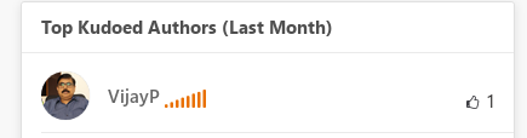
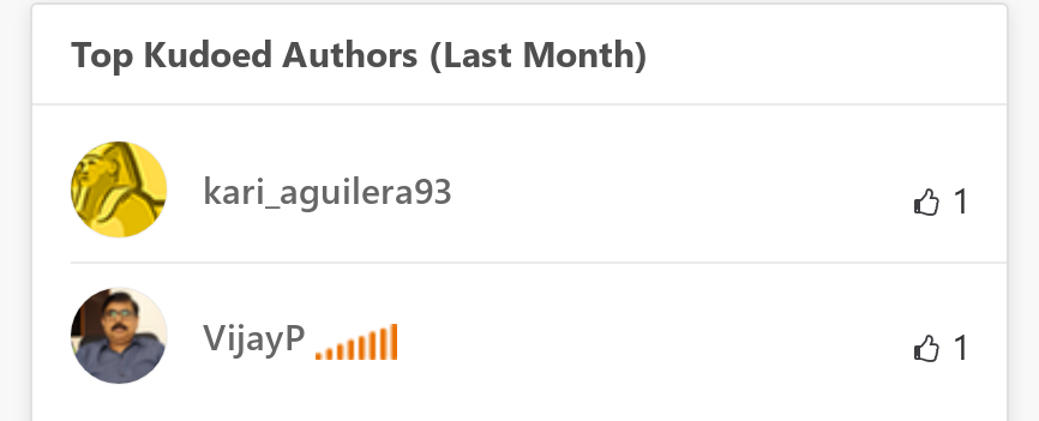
+ [image]
+ kari_aguilera93
+ 1
